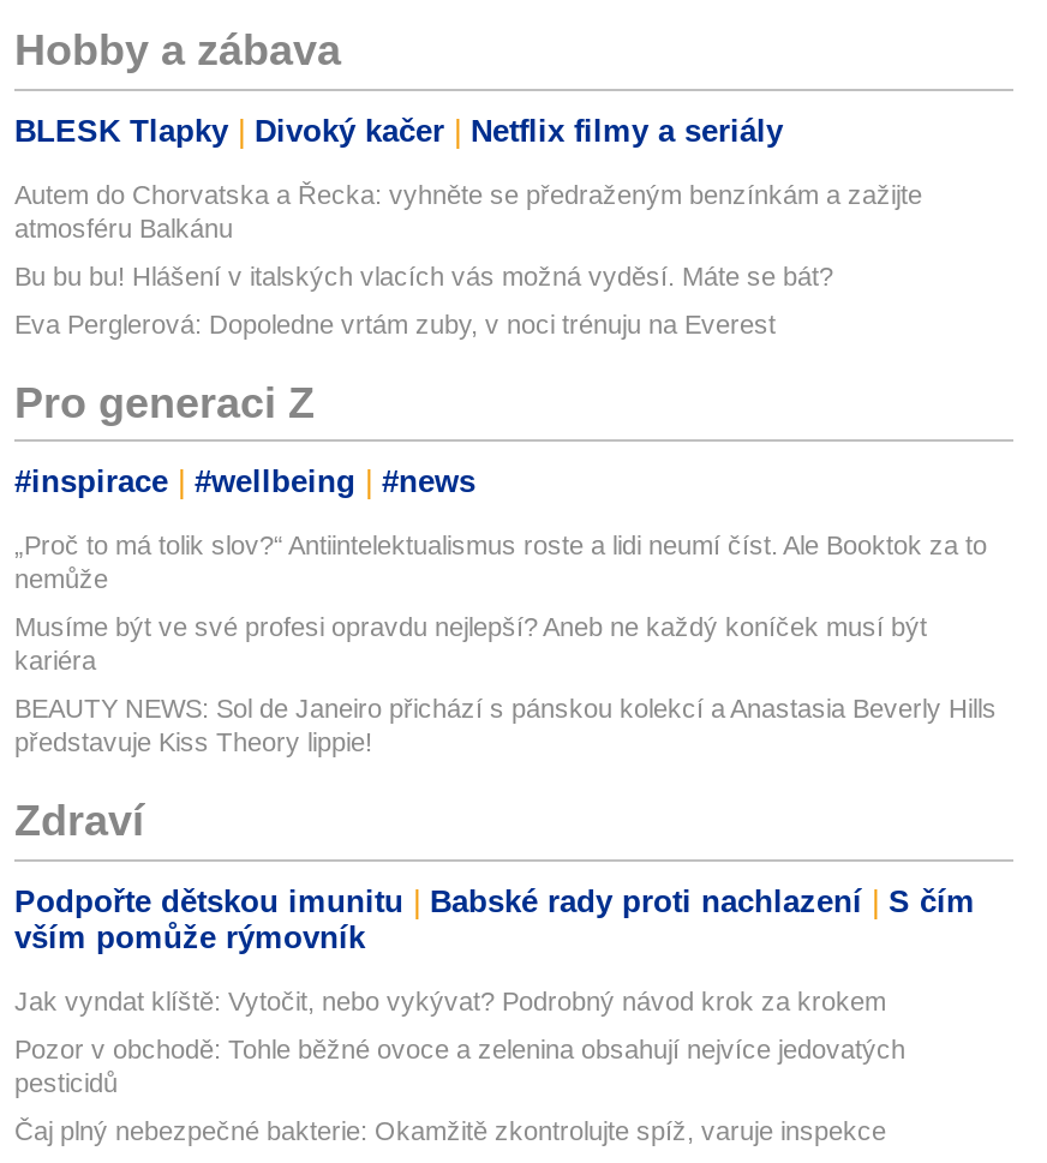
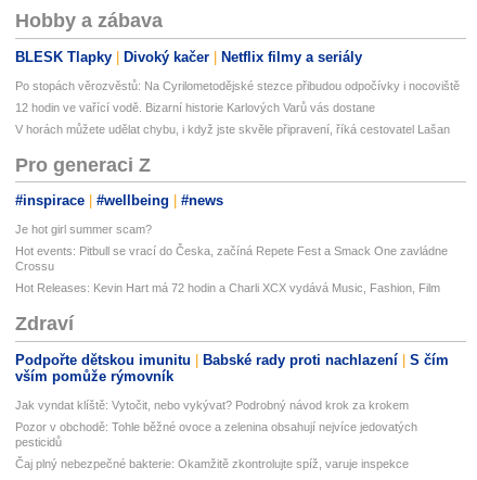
- Autem do Chorvatska a Řecka: vyhněte se předraženým benzínkám a zažijte
- atmosféru Balkánu
+ Po stopách věrozvěstů: Na Cyrilometodějské stezce přibudou odpočívky i nocoviště

- Bu bu bu! Hlášení v italských vlacích vás možná vyděsí. Máte se bát?
+ 12 hodin ve vařící vodě. Bizarní historie Karlových Varů vás dostane

- Eva Perglerová: Dopoledne vrtám zuby, v noci trénuju na Everest
+ V horách můžete udělat chybu, i když jste skvěle připravení, říká cestovatel Lašan

- „Proč to má tolik slov?“ Antiintelektualismus roste a lidi neumí číst. Ale Booktok za to
- nemůže
+ Je hot girl summer scam?

- Musíme být ve své profesi opravdu nejlepší? Aneb ne každý koníček musí být
- kariéra
+ Hot events: Pitbull se vrací do Česka, začíná Repete Fest a Smack One zavládne
+ Crossu

- BEAUTY NEWS: Sol de Janeiro přichází s pánskou kolekcí a Anastasia Beverly Hills
- představuje Kiss Theory lippie!
+ Hot Releases: Kevin Hart má 72 hodin a Charli XCX vydává Music, Fashion, Film
